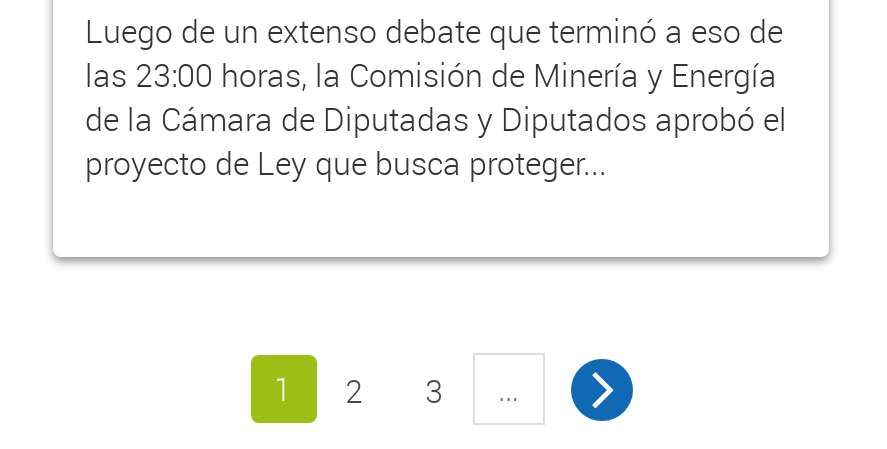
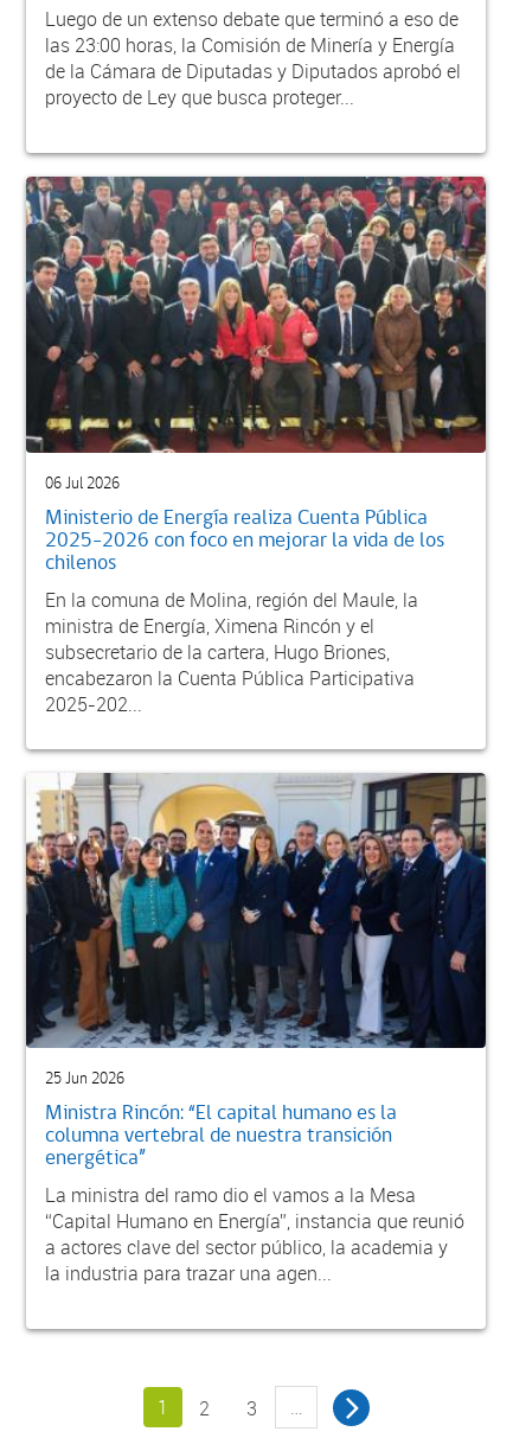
+ [image]
+ 06 Jul 2026
+ Ministerio de Energía realiza Cuenta Pública
+ 2025-2026 con foco en mejorar la vida de los
+ chilenos
+ En la comuna de Molina, región del Maule, la
+ ministra de Energía, Ximena Rincón y el
+ subsecretario de la cartera, Hugo Briones,
+ encabezaron la Cuenta Pública Participativa
+ 2025-202...

+ [image]
+ 25 Jun 2026
+ Ministra Rincón: “El capital humano es la
+ columna vertebral de nuestra transición
+ energética”
+ La ministra del ramo dio el vamos a la Mesa
+ “Capital Humano en Energía”, instancia que reunió
+ a actores clave del sector público, la academia y
+ la industria para trazar una agen...
